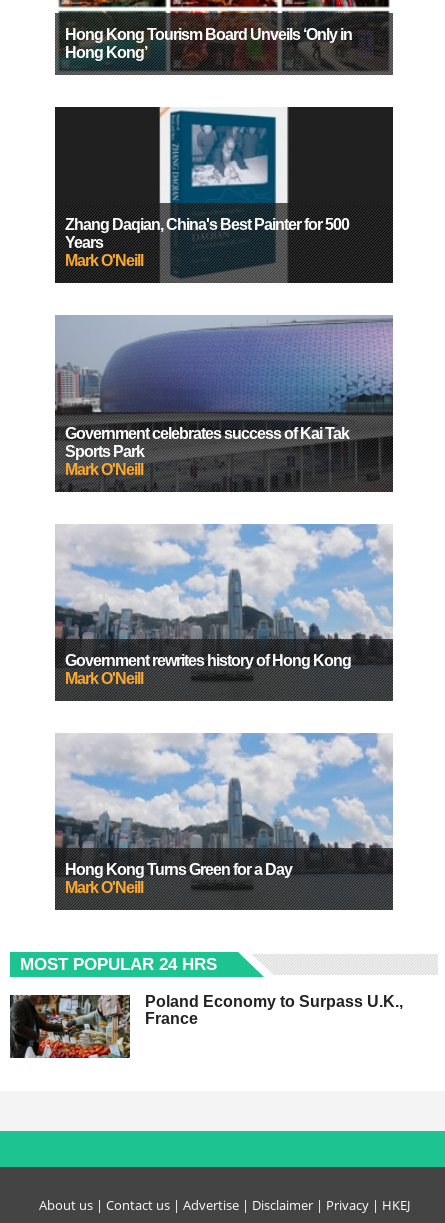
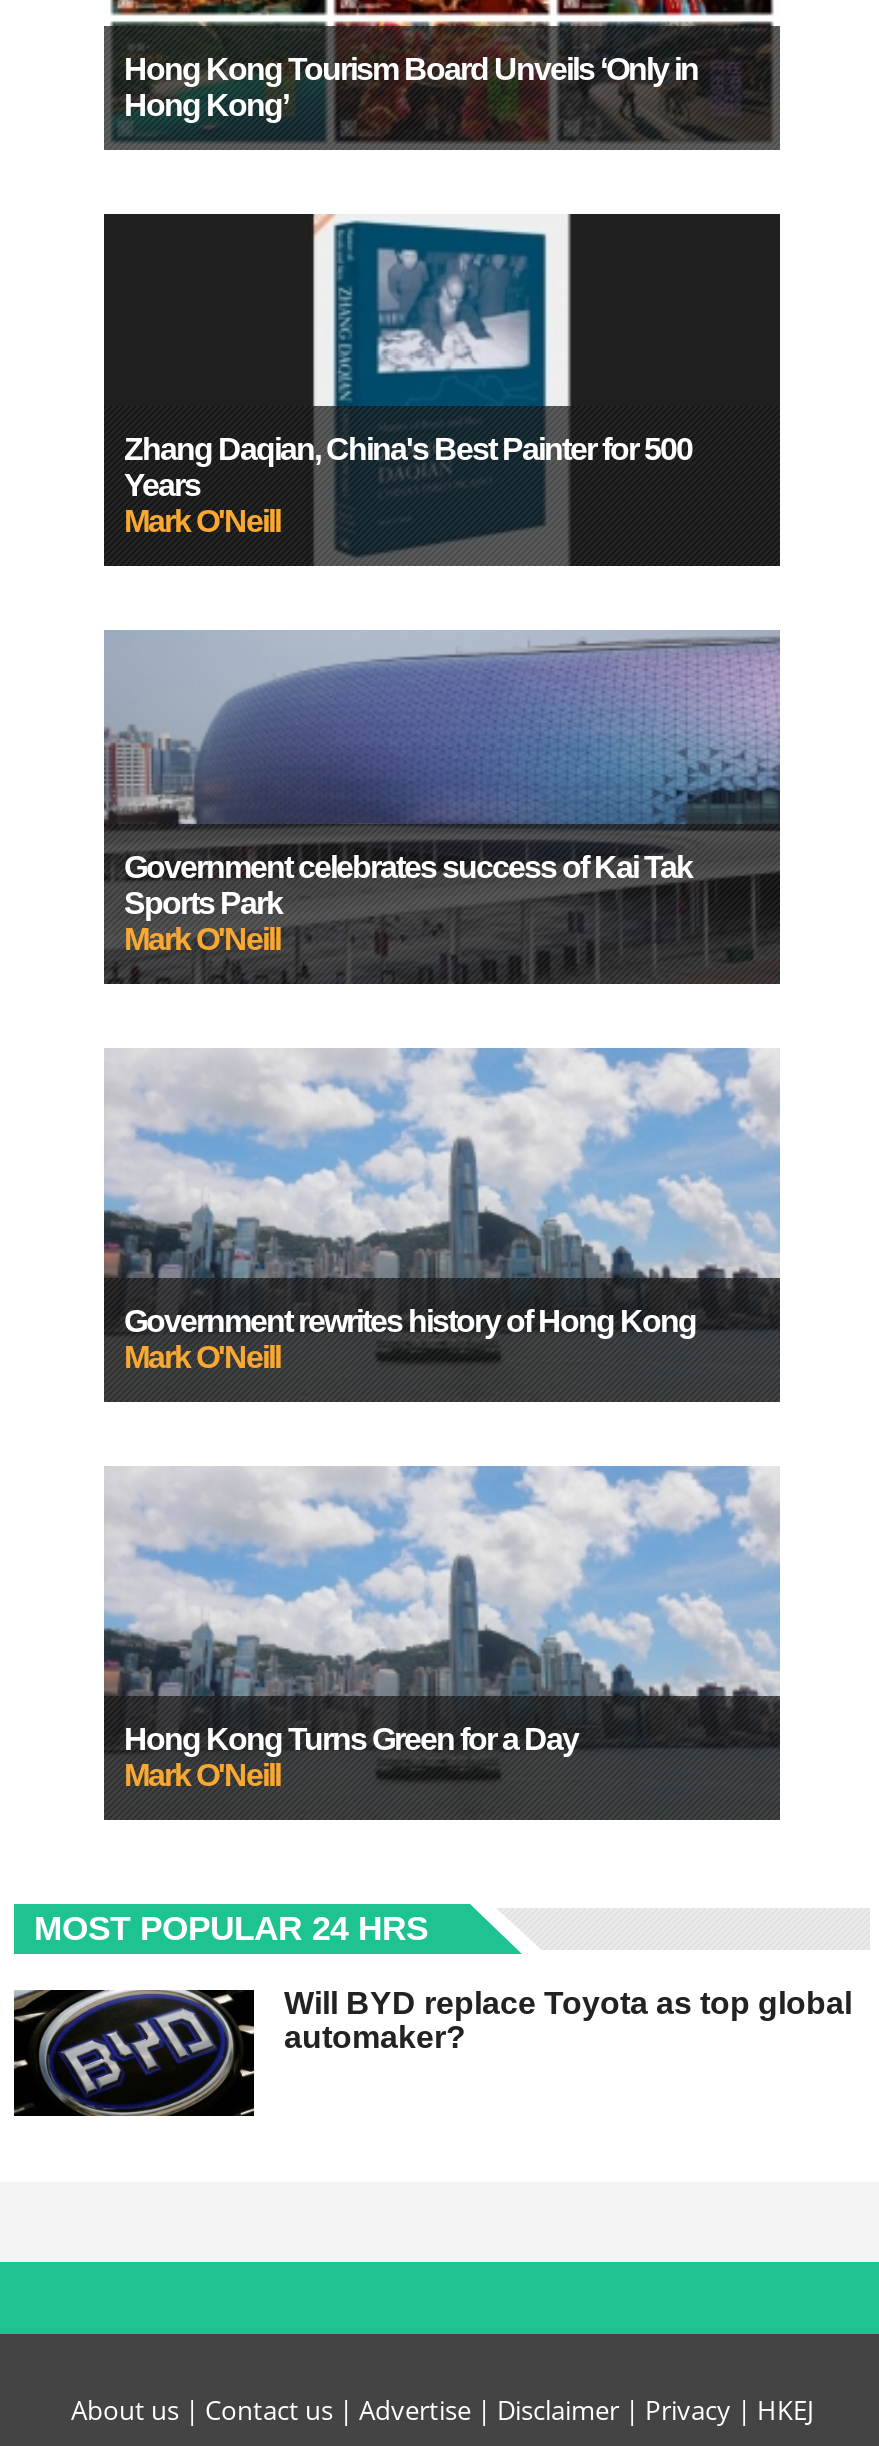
- [image]
- Poland Economy to Surpass U.K.,
- France
+ [image]
+ Will BYD replace Toyota as top global
+ automaker?
